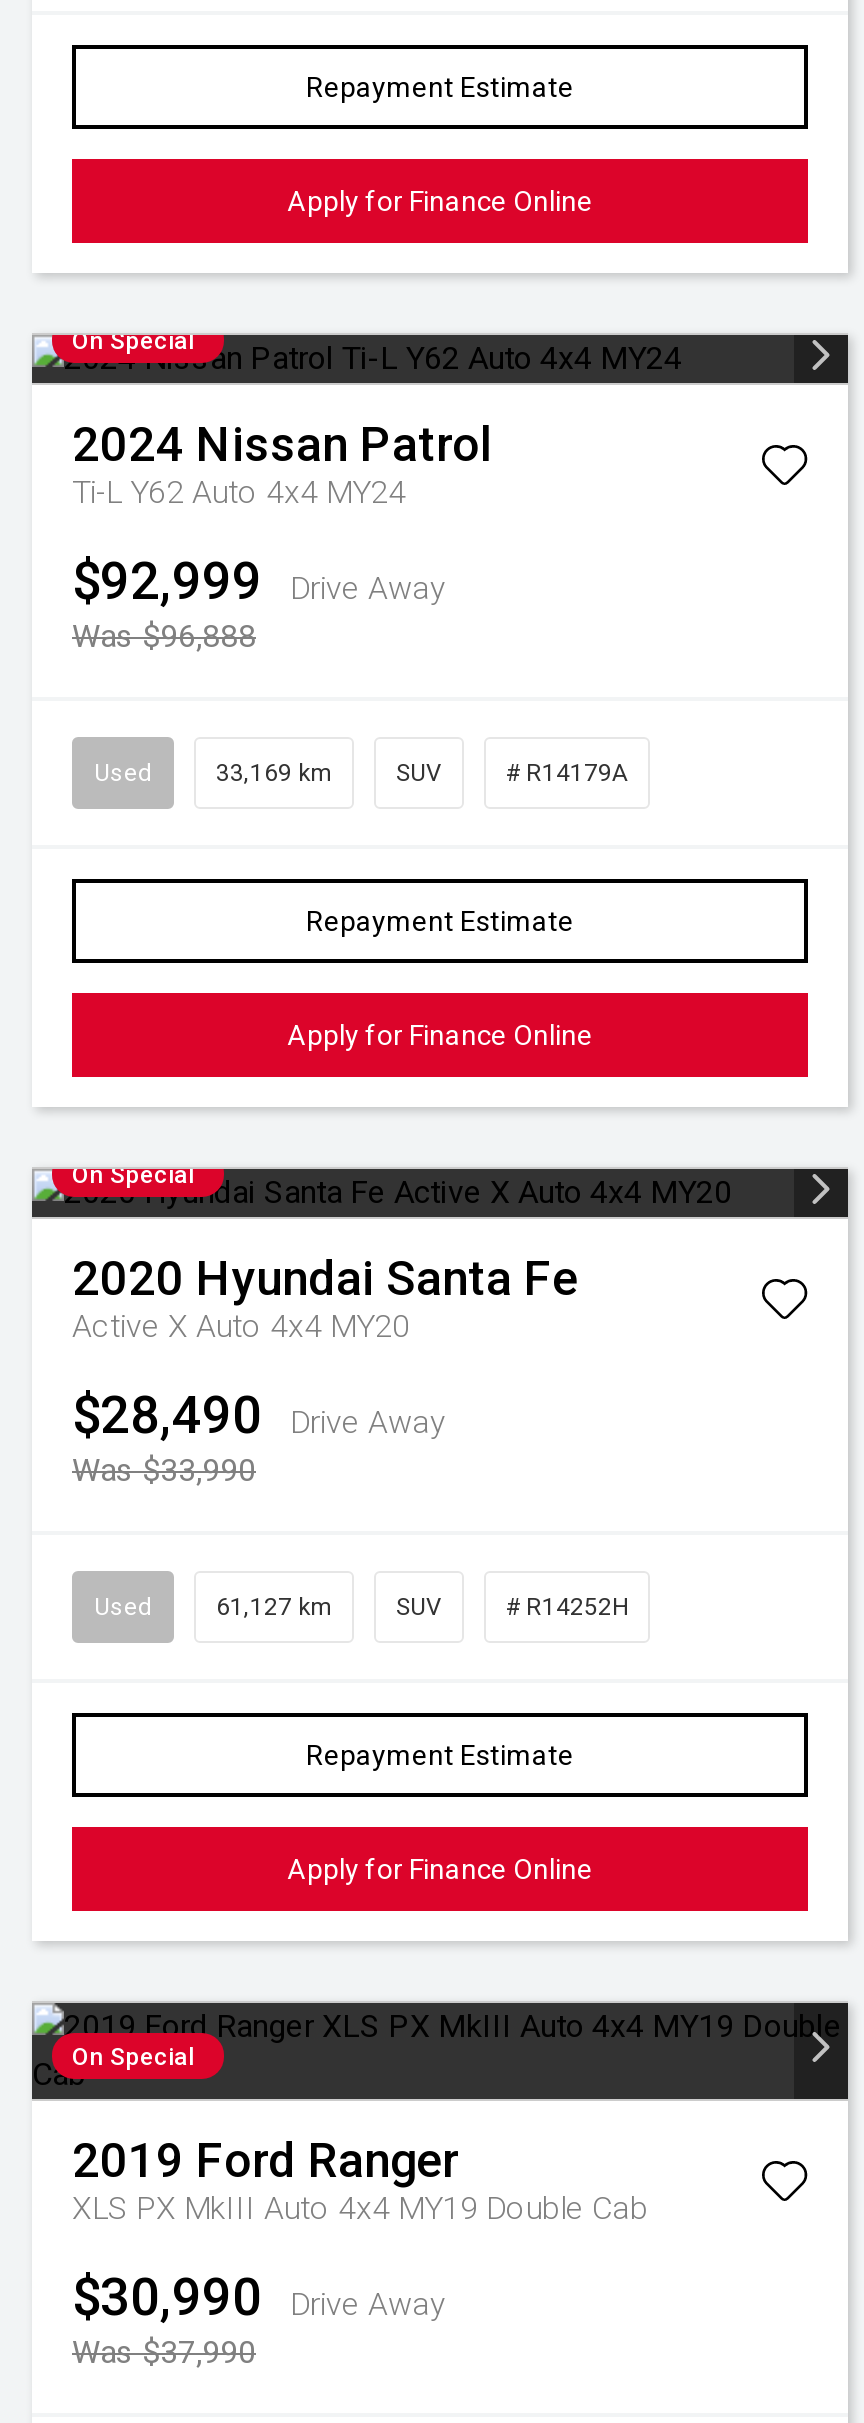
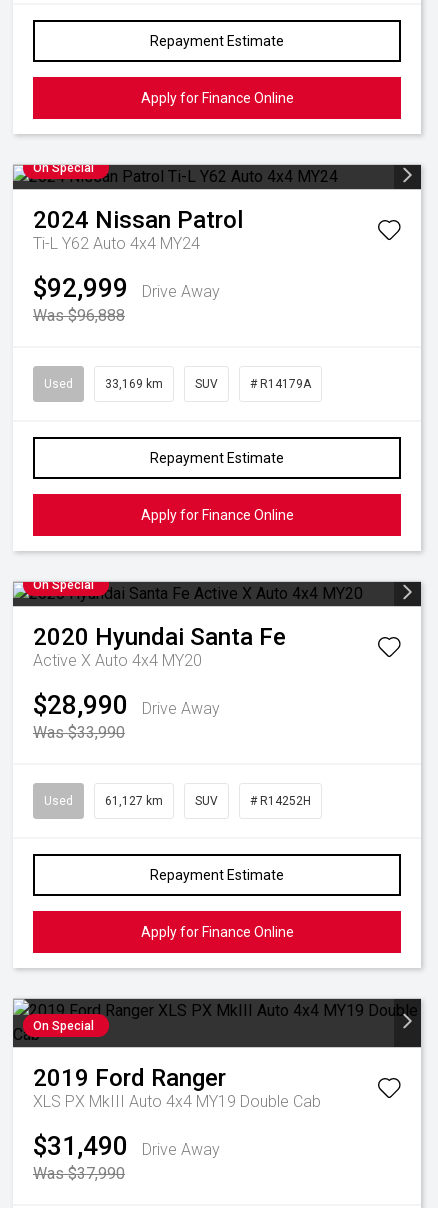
- $28,490 Drive Away
+ $28,990 Drive Away

- $30,990 Drive Away
+ $31,490 Drive Away
